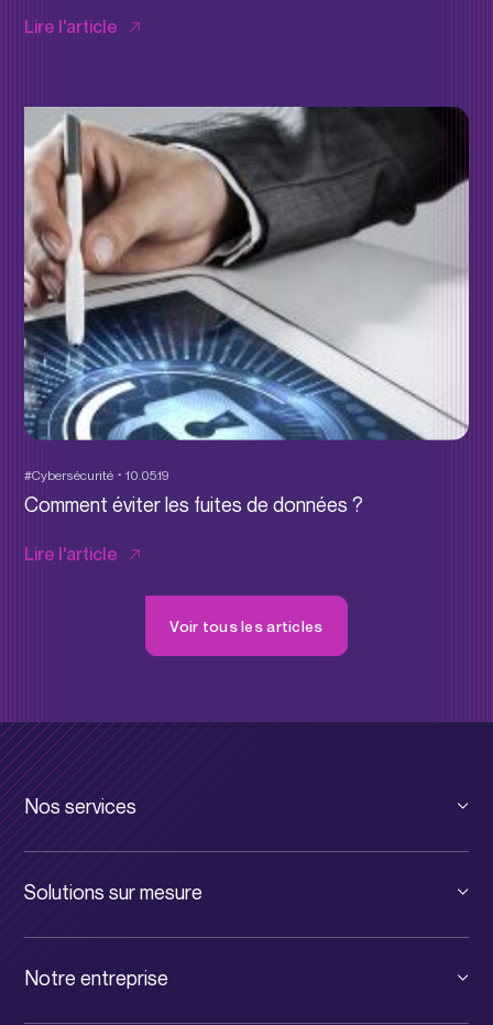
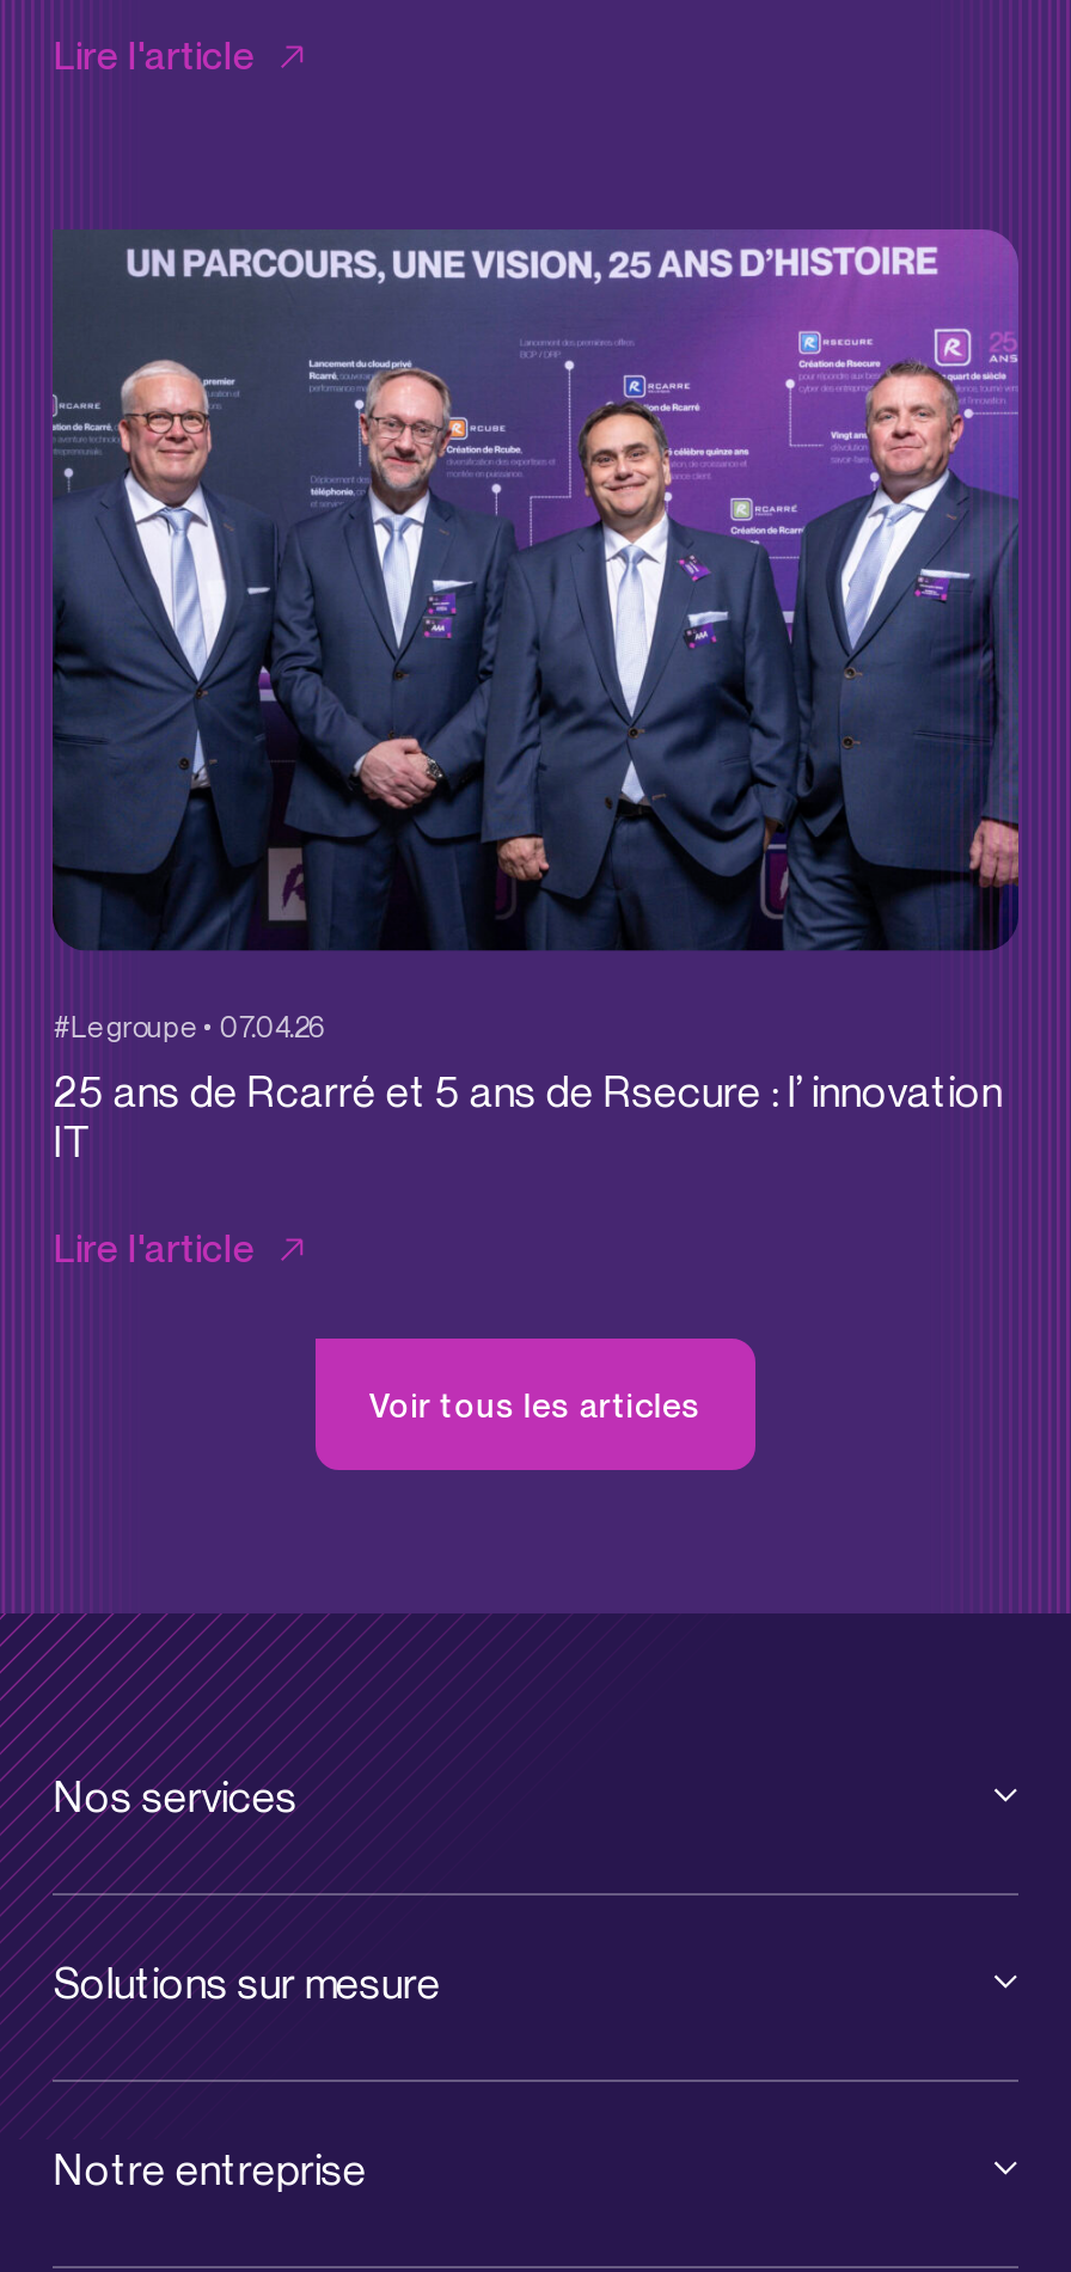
- [image]
- #Cybersécurité
- 10.05.19
- Comment éviter les fuites de données ?
+ [image]
+ #Le groupe
+ 07.04.26
+ 25 ans de Rcarré et 5 ans de Rsecure : l’ innovation
+ IT
